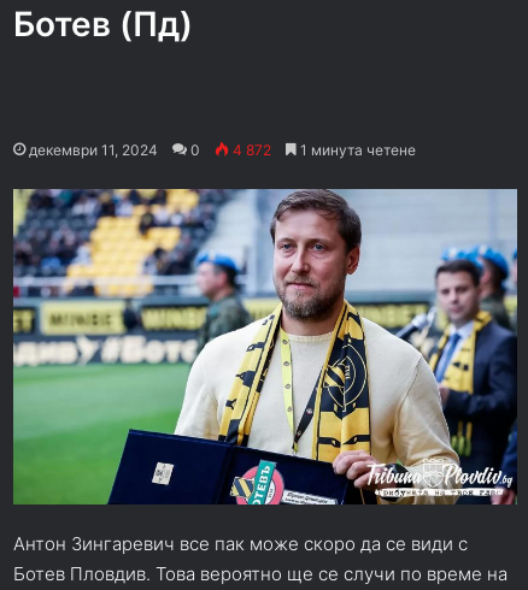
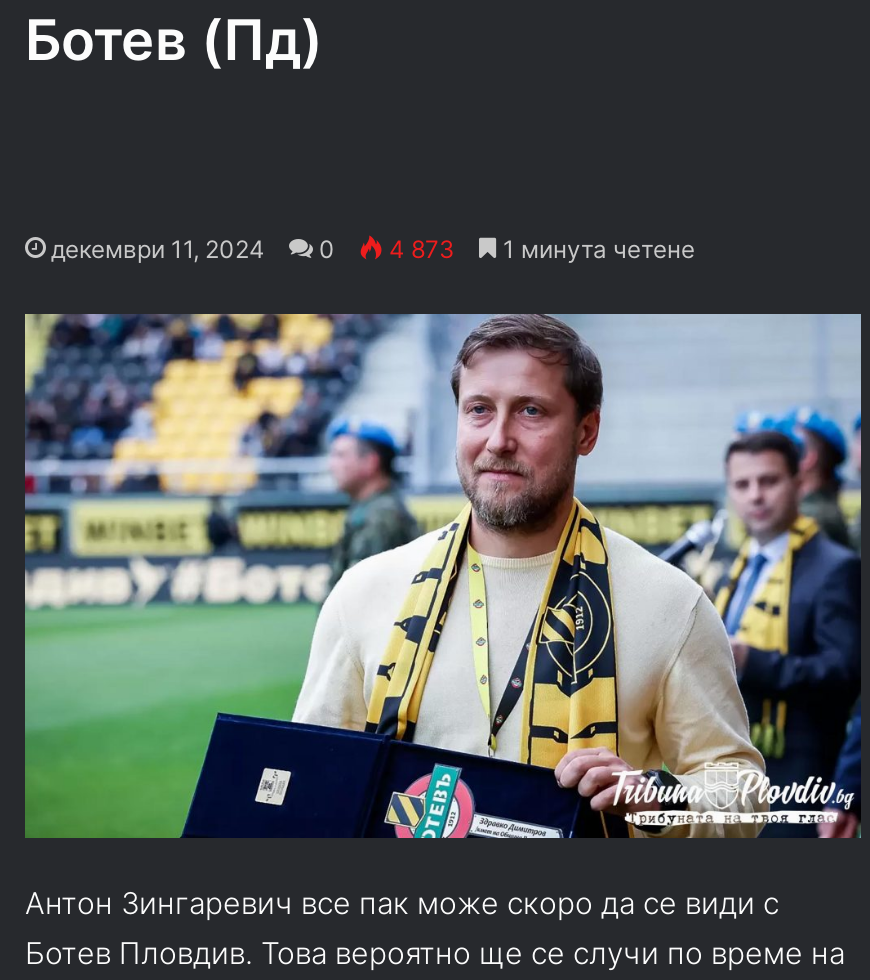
- 4 872
+ 4 873
